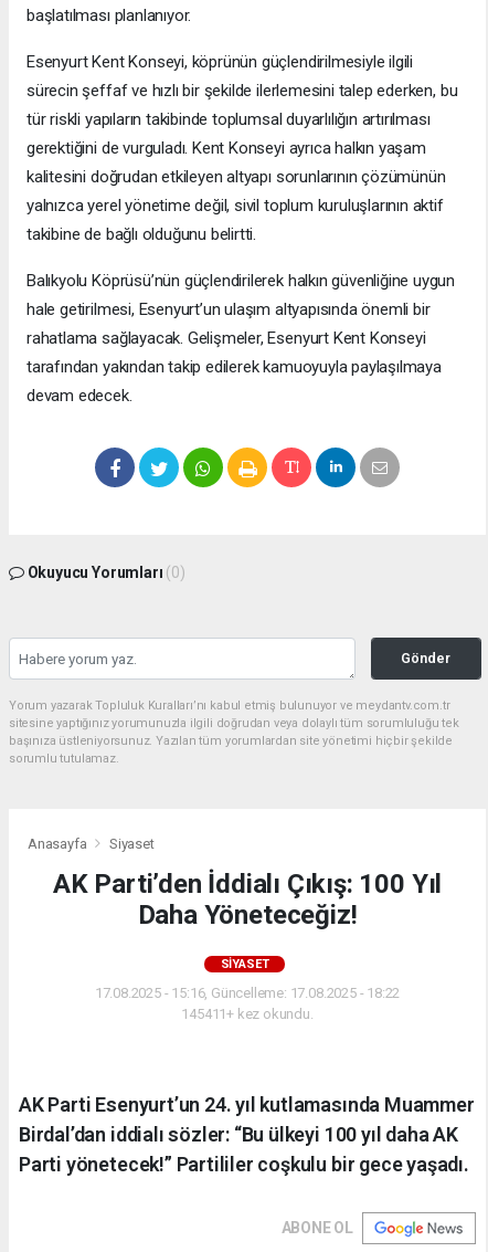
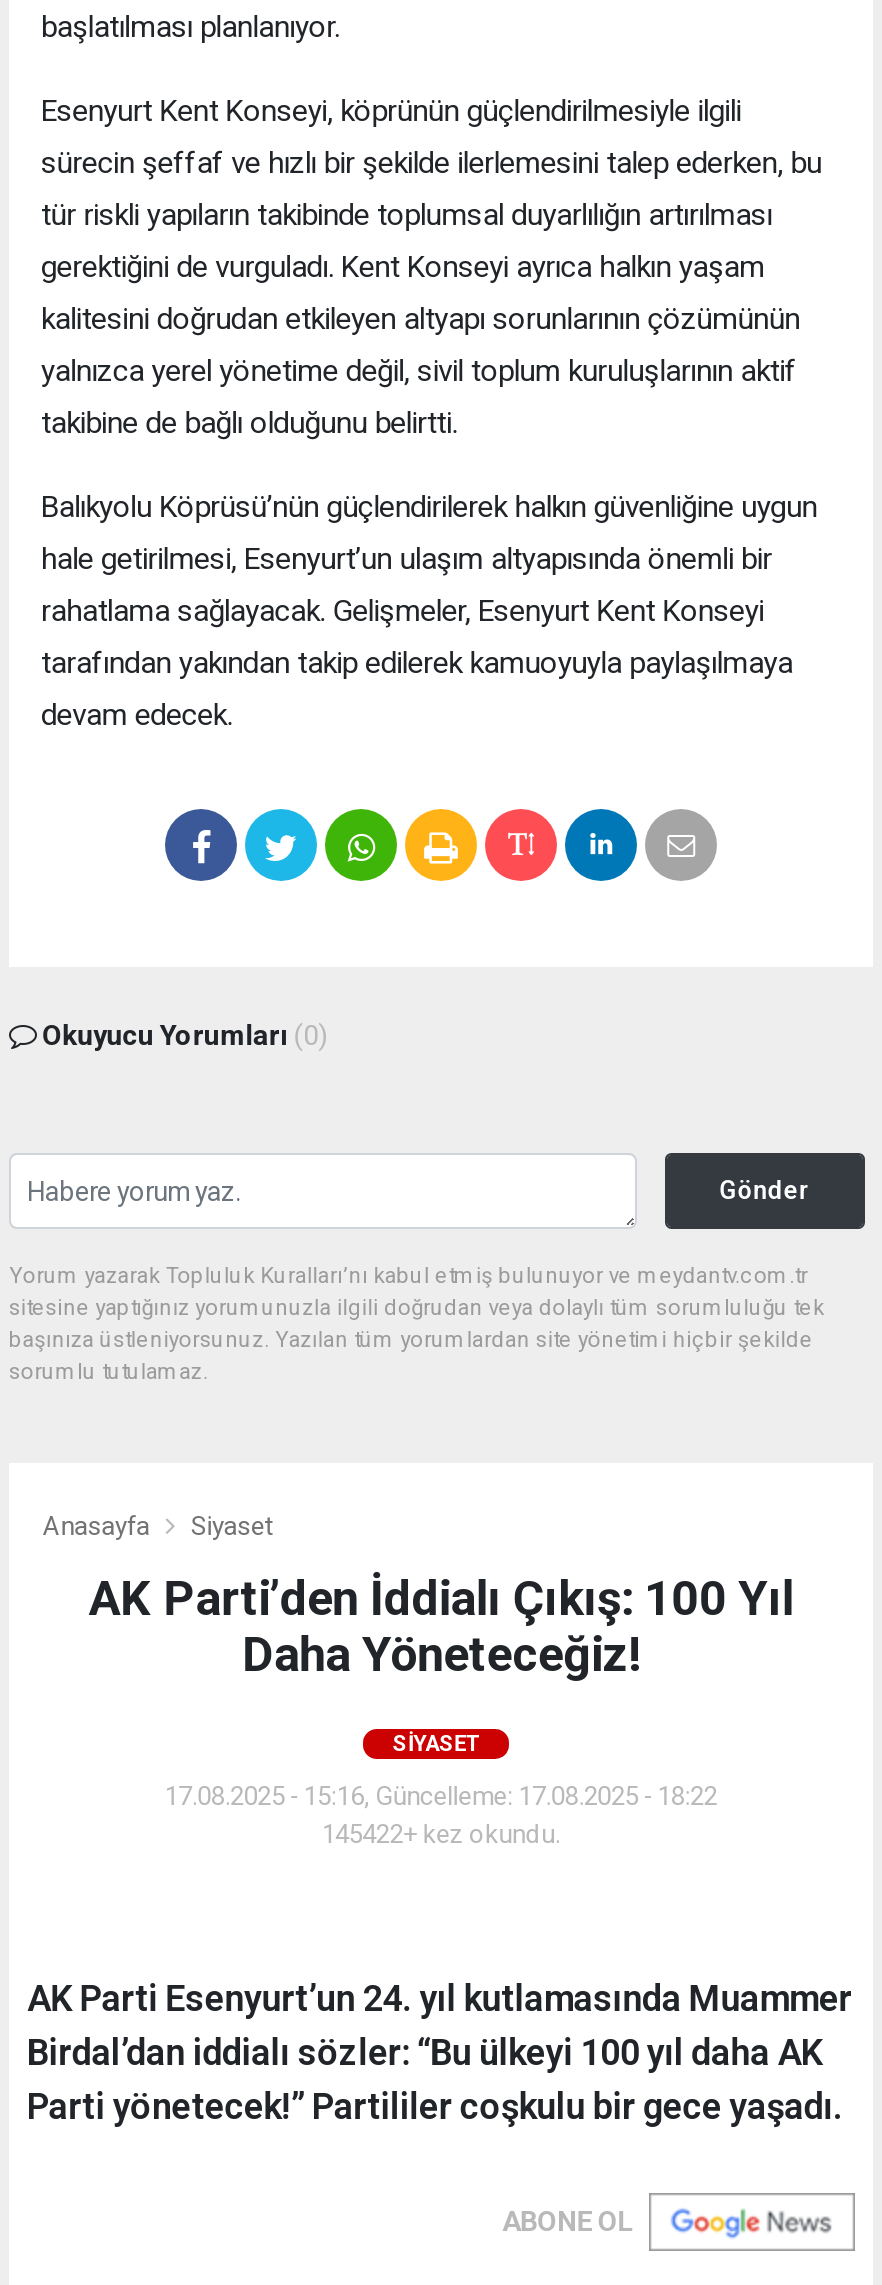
- 145411+ kez okundu.
+ 145422+ kez okundu.
